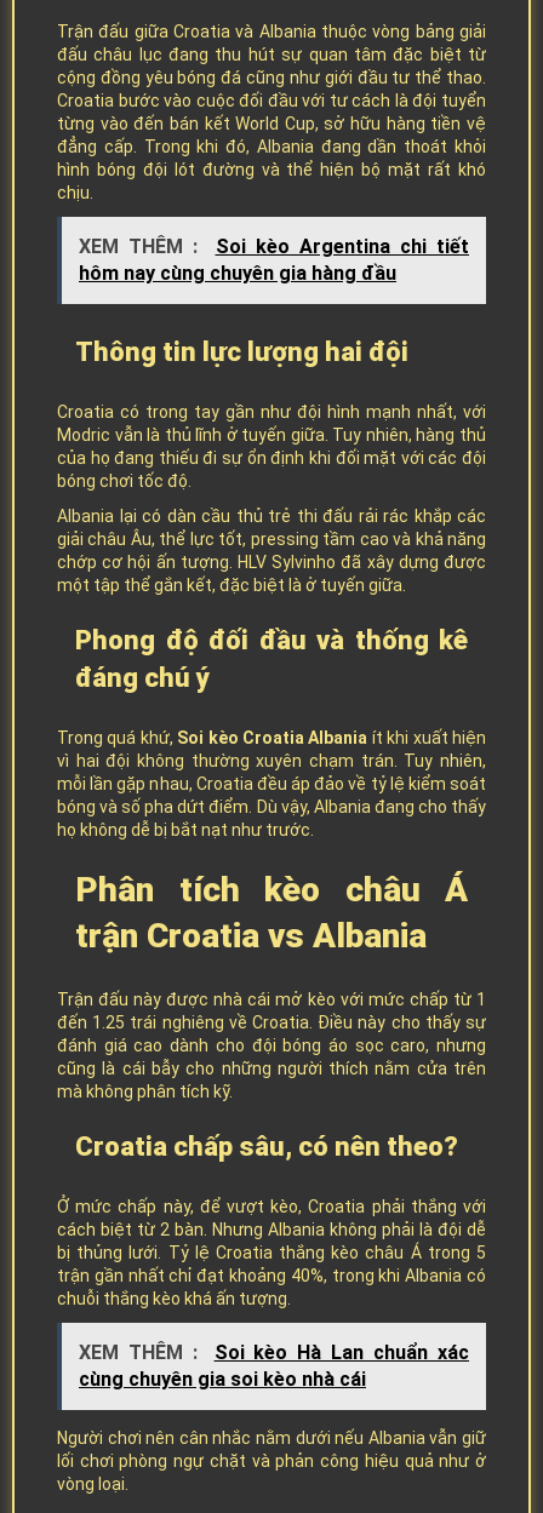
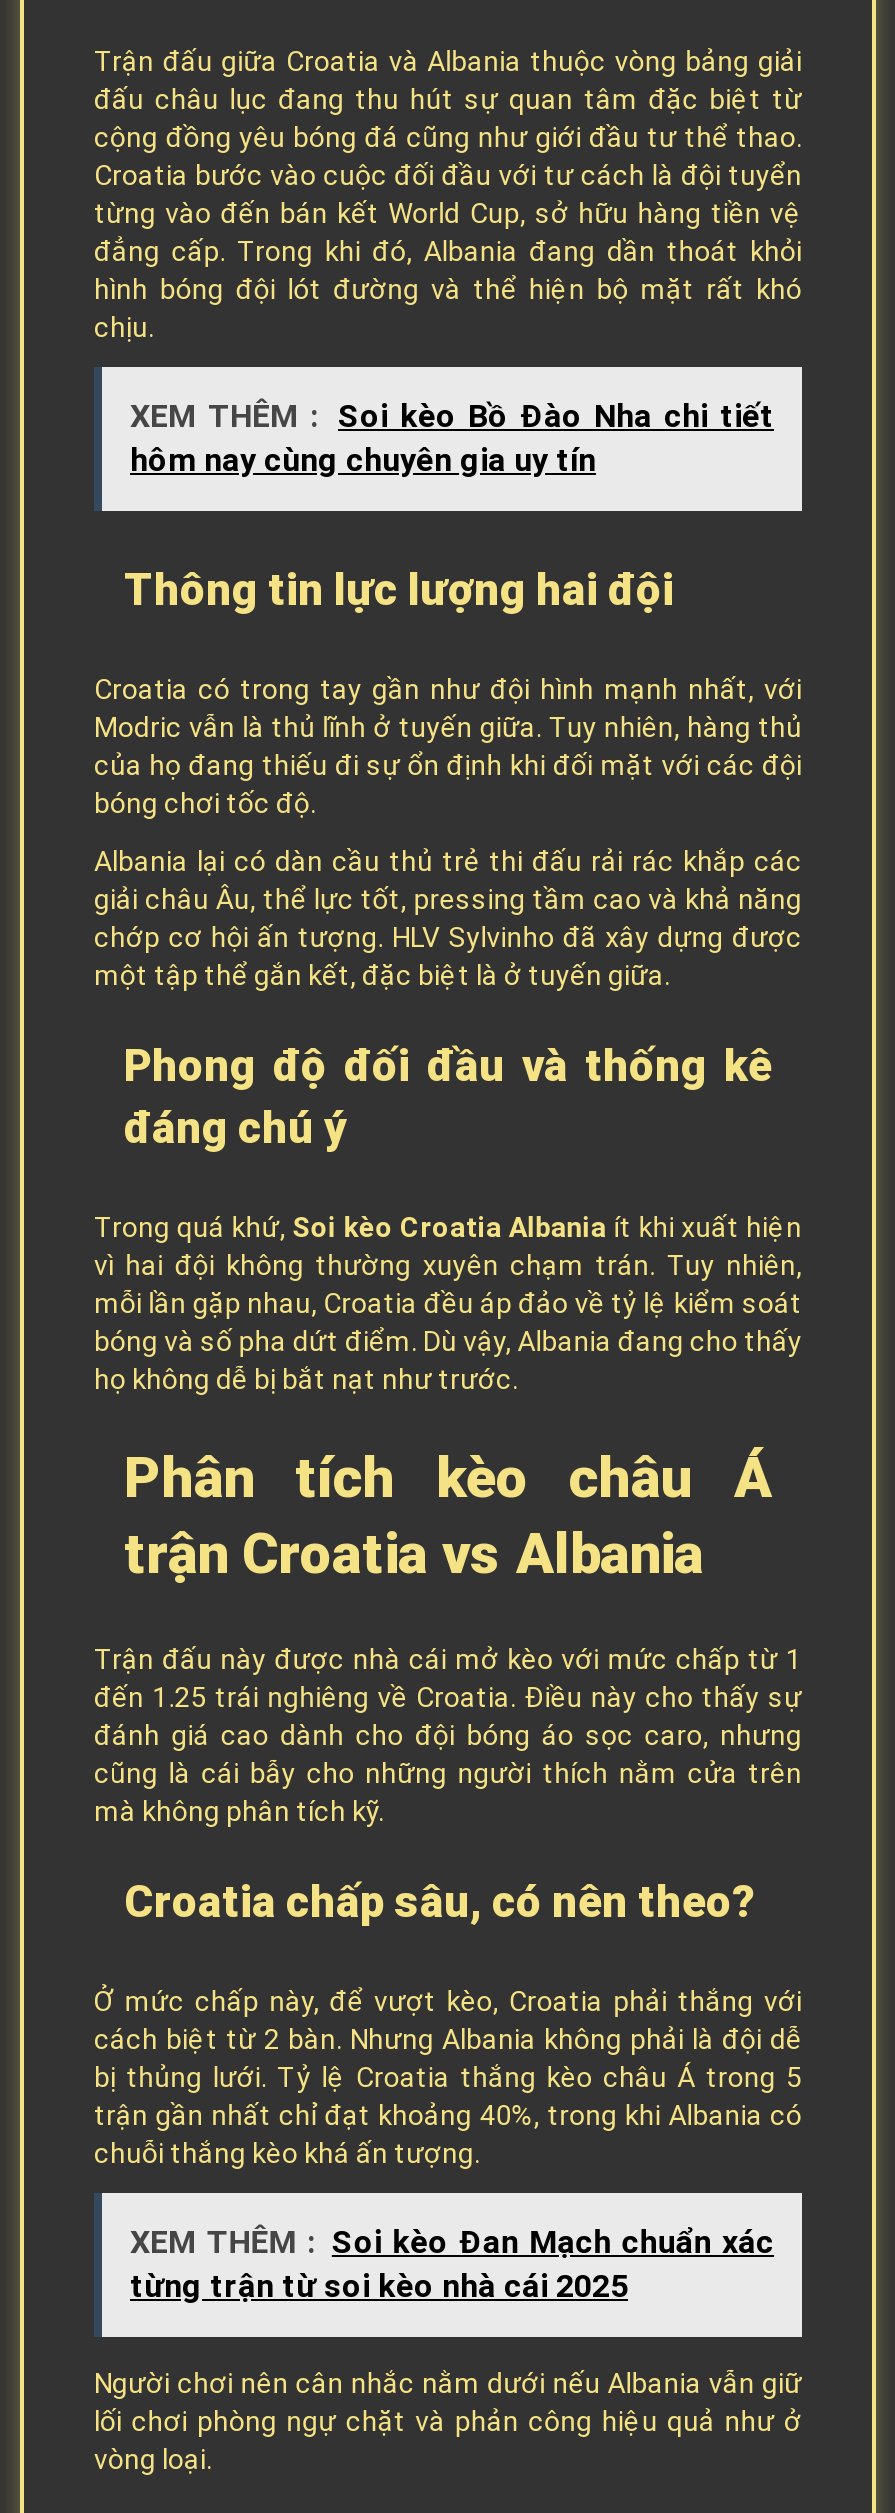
- XEM THÊM :
- Soi kèo Argentina chi tiết
- hôm nay cùng chuyên gia hàng đầu
+ XEM THÊM : Soi kèo Bồ Đào Nha chi tiết
+ hôm nay cùng chuyên gia uy tín

- XEM THÊM :
- Soi kèo Hà Lan chuẩn xác
- cùng chuyên gia soi kèo nhà cái
+ XEM THÊM : Soi kèo Đan Mạch chuẩn xác
+ từng trận từ soi kèo nhà cái 2025
